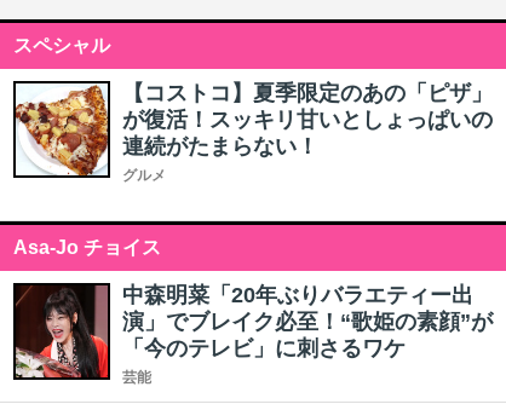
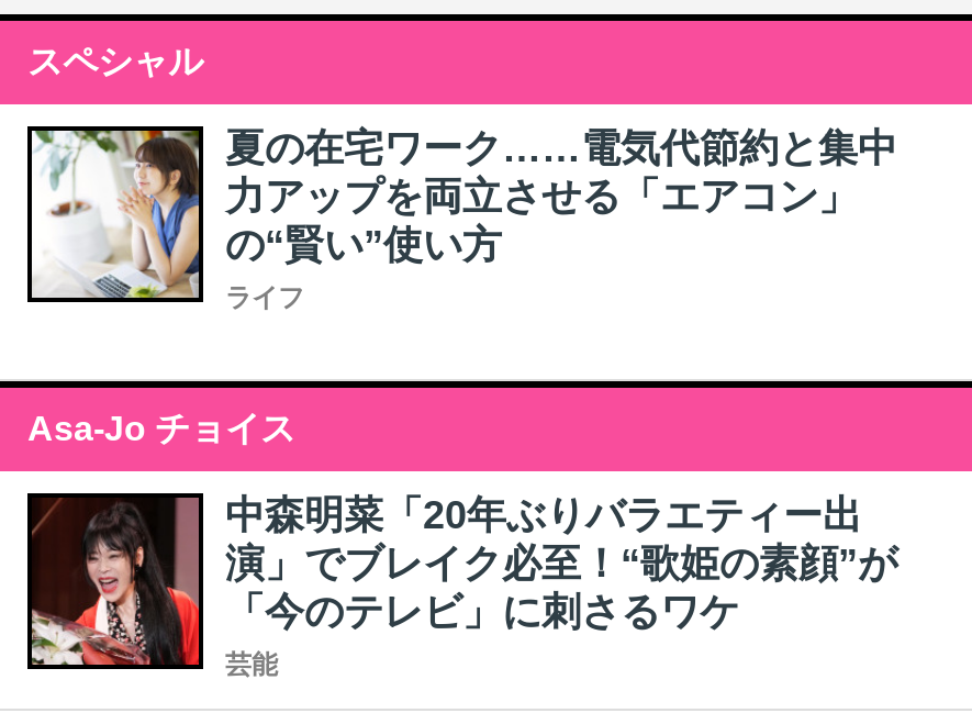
- [image]
- 【コストコ】夏季限定のあの「ピザ」
- が復活！スッキリ甘いとしょっぱいの
- 連続がたまらない！
- グルメ
+ [image]
+ 夏の在宅ワーク……電気代節約と集中
+ 力アップを両立させる「エアコン」
+ の“賢い”使い方
+ ライフ
